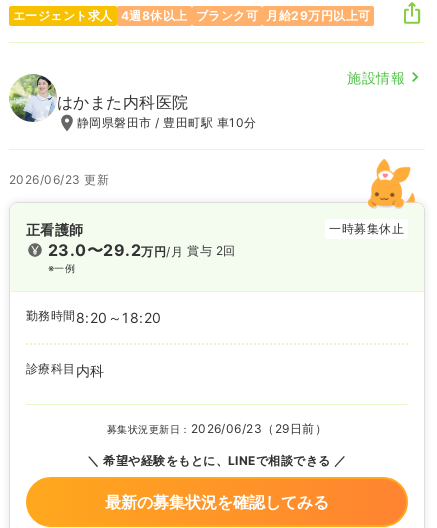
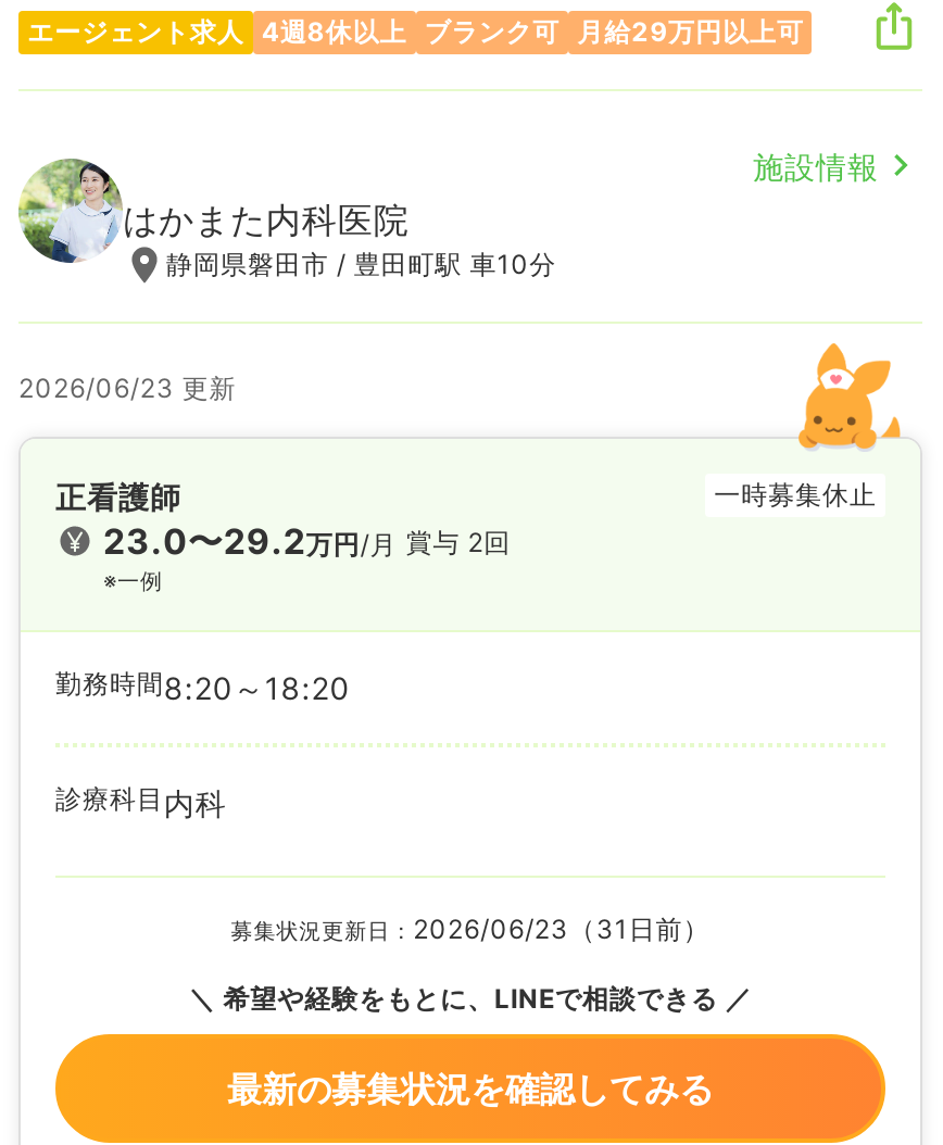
- 募集状況更新日：2026/06/23（29日前）
+ 募集状況更新日：2026/06/23（31日前）
